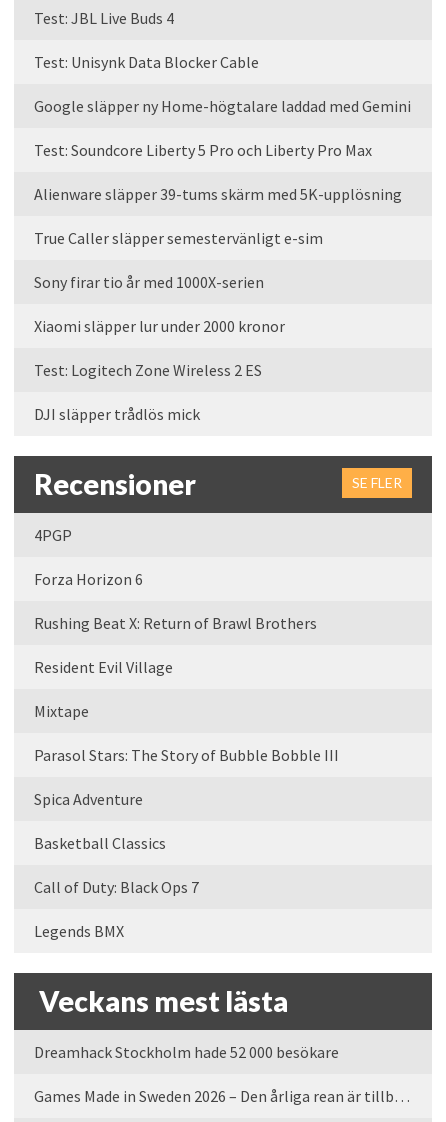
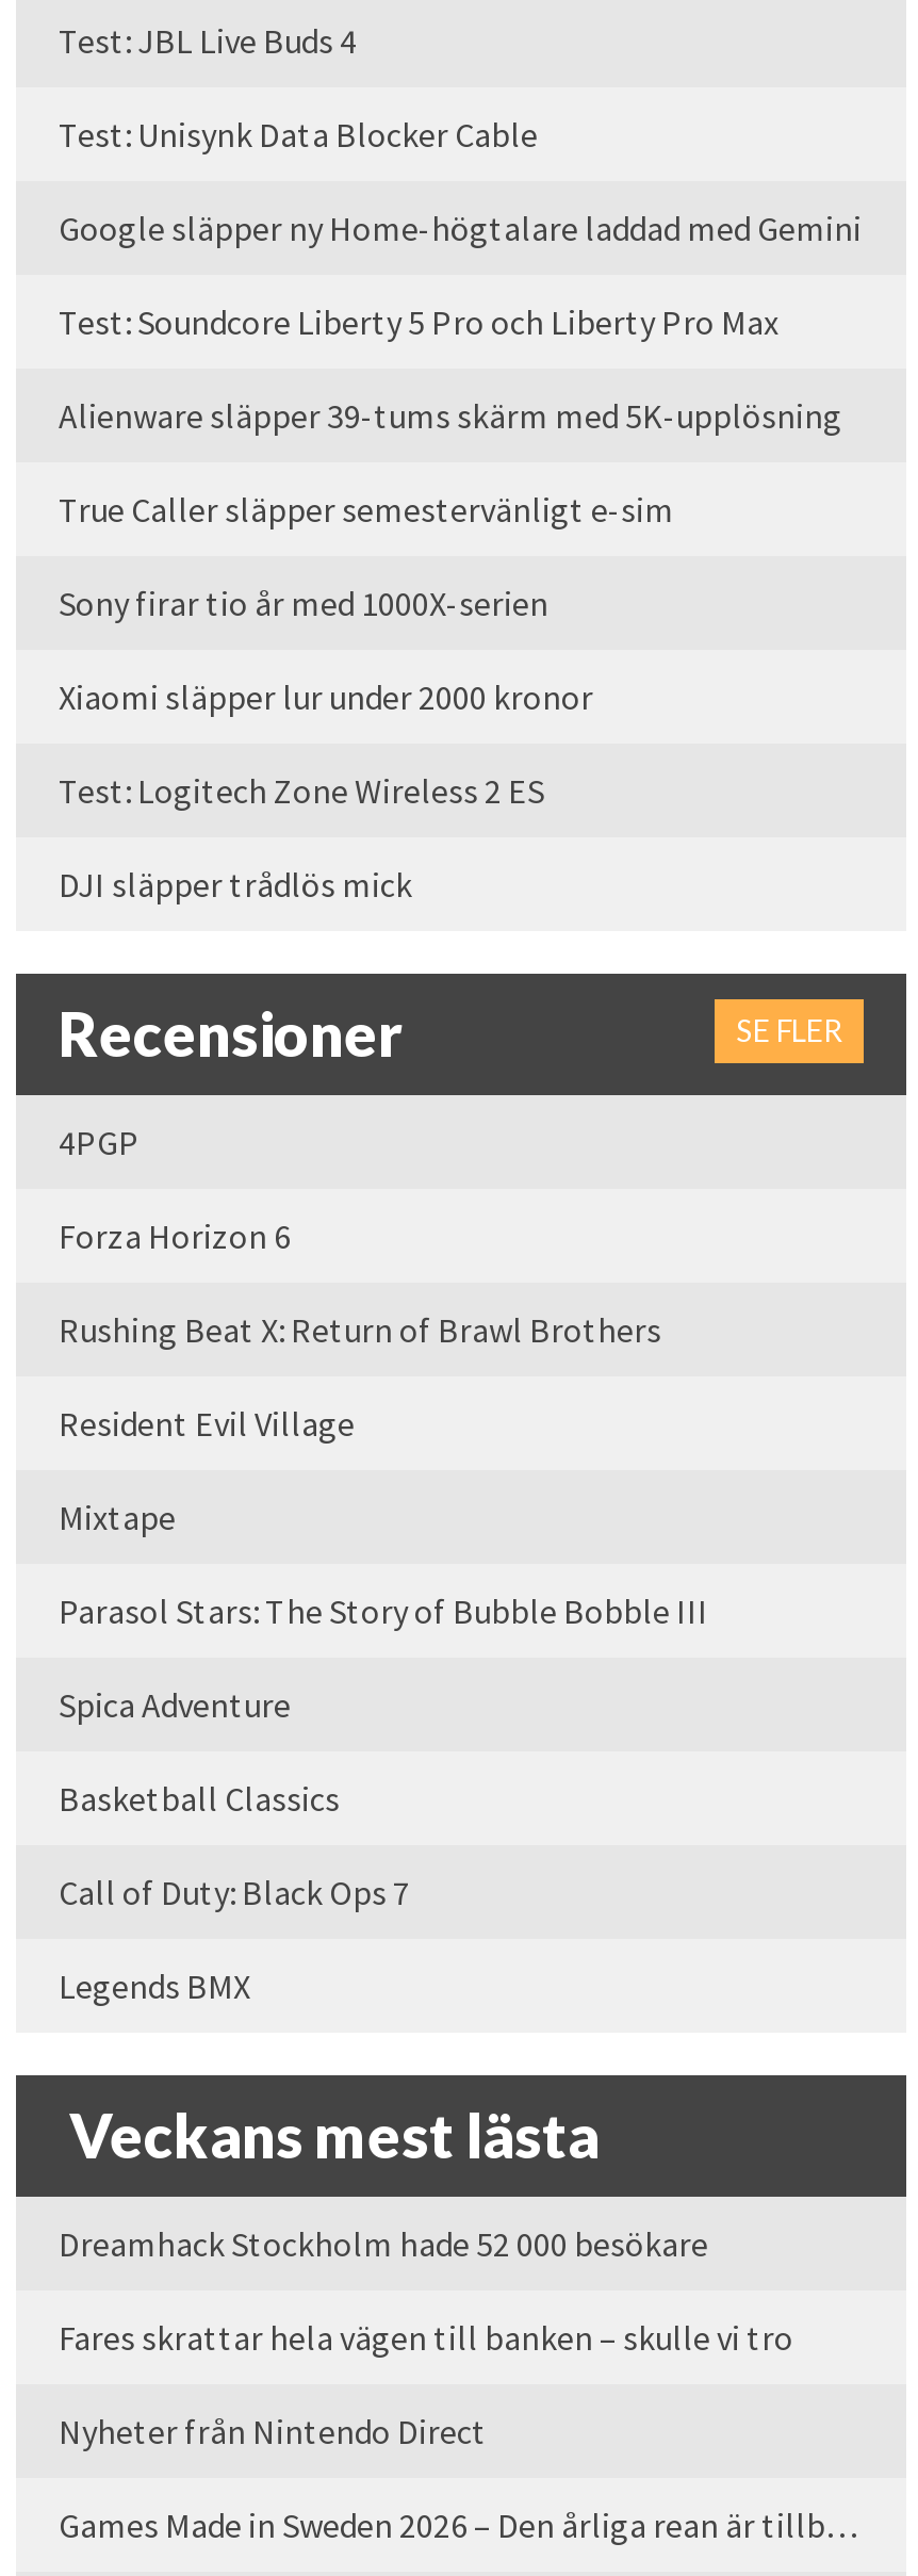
+ Fares skrattar hela vägen till banken – skulle vi tro
+ Nyheter från Nintendo Direct
